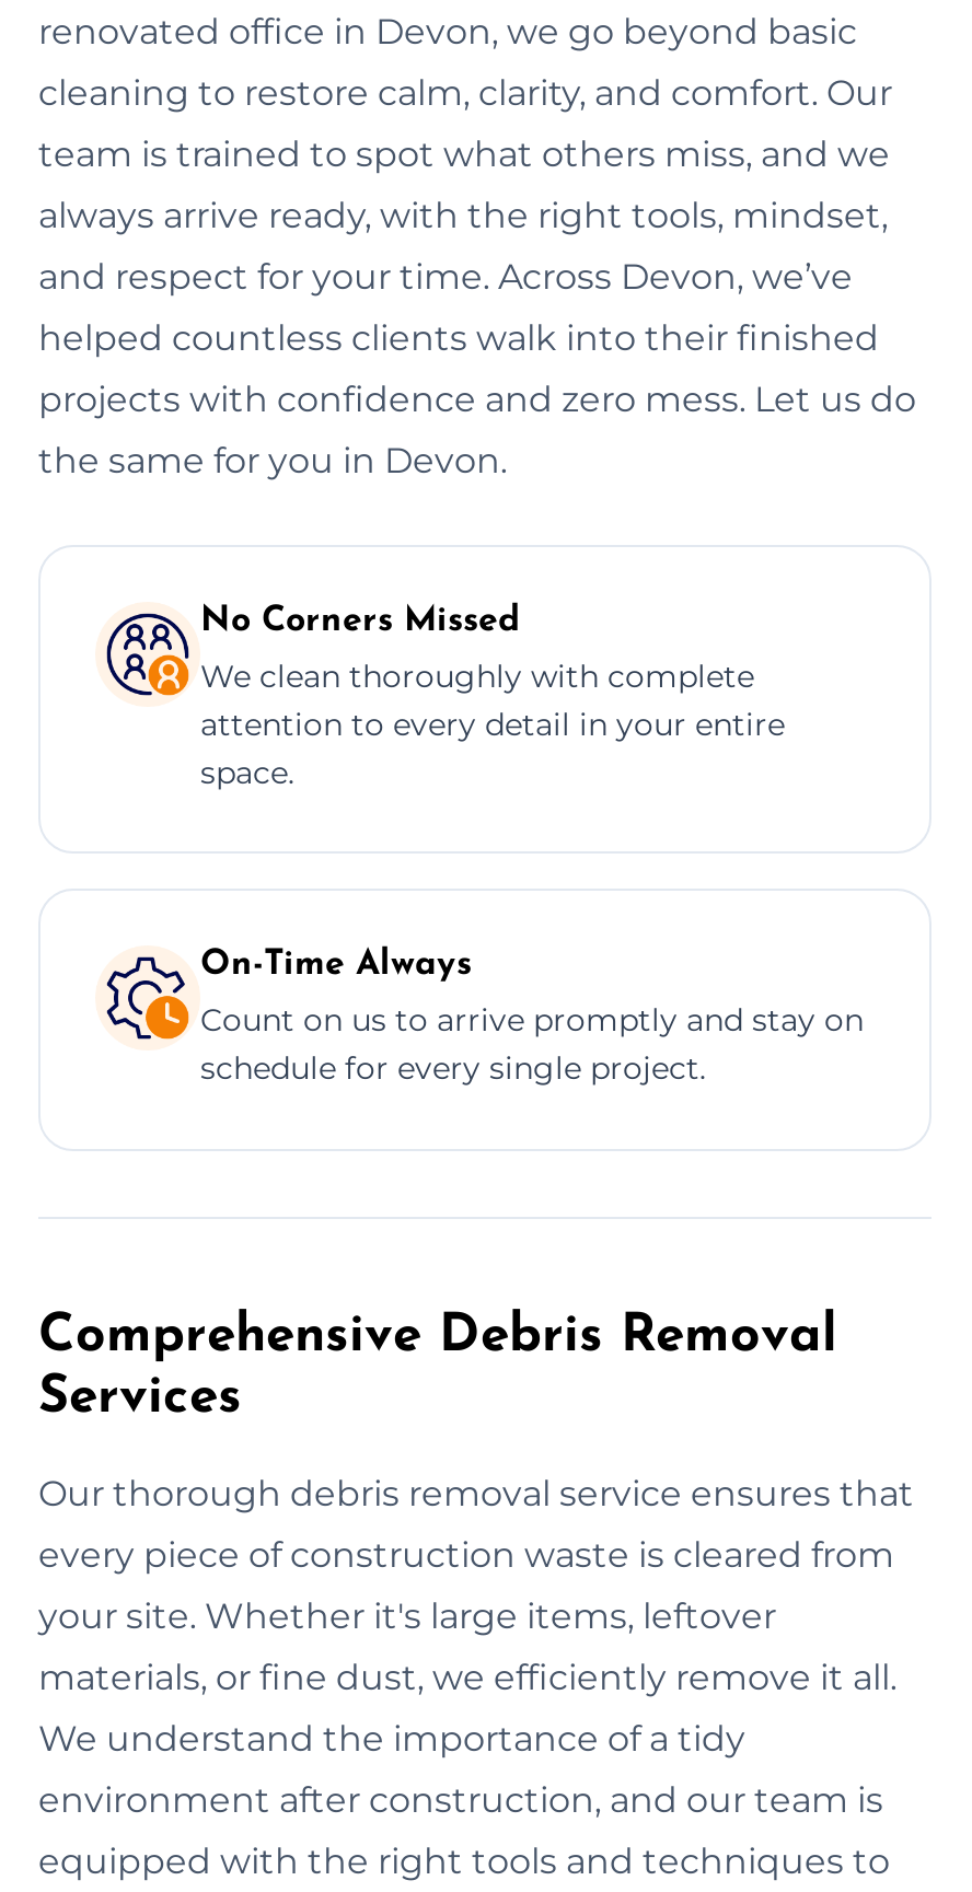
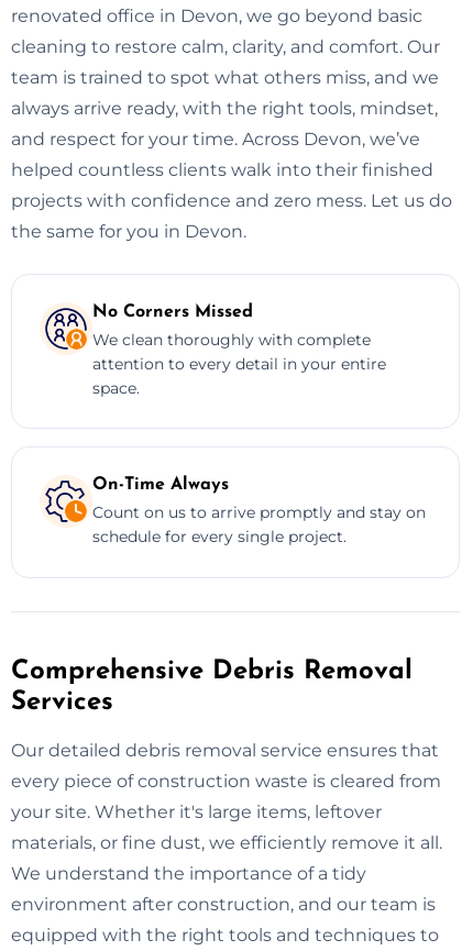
- Our thorough debris removal service ensures that
+ Our detailed debris removal service ensures that
